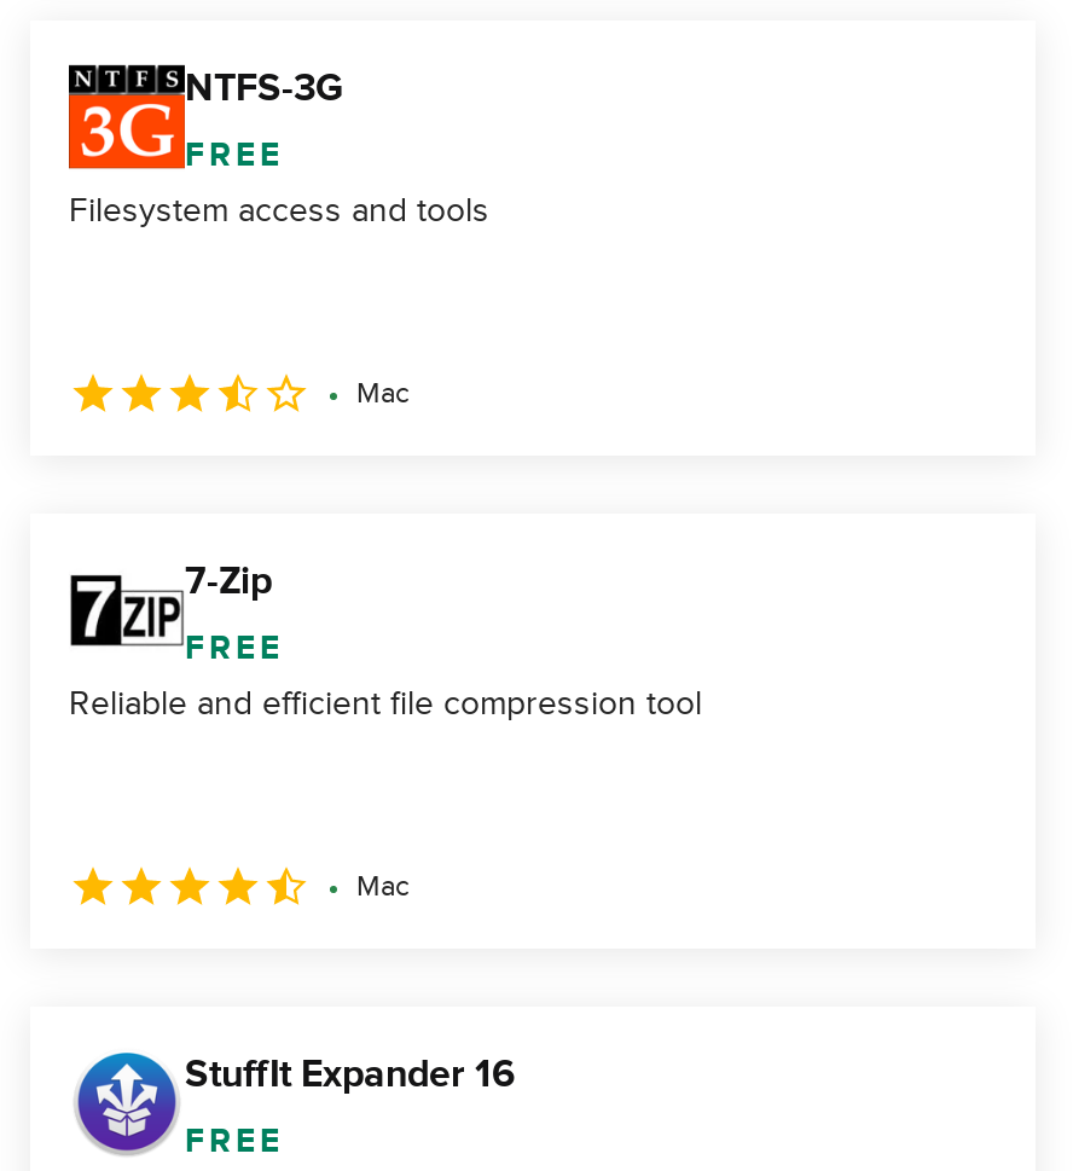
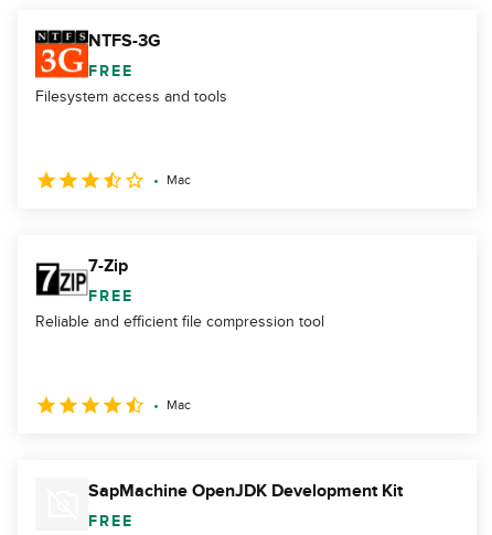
- [image]

- StuffIt Expander 16
+ SapMachine OpenJDK Development Kit
